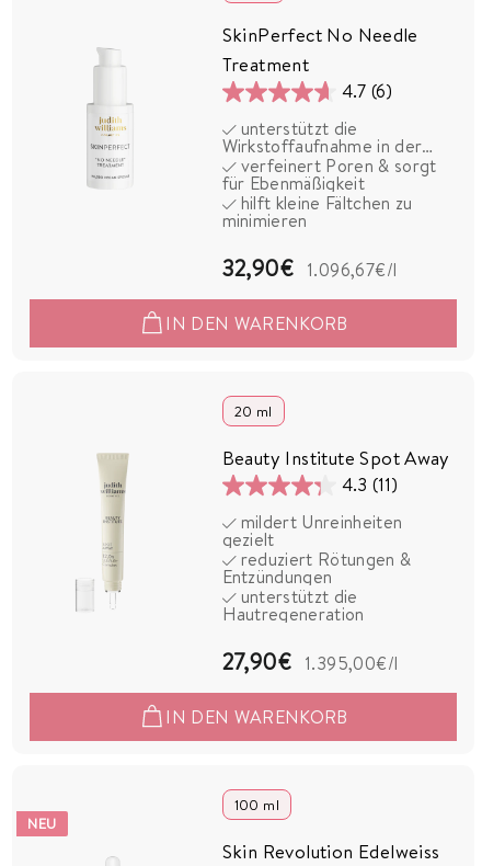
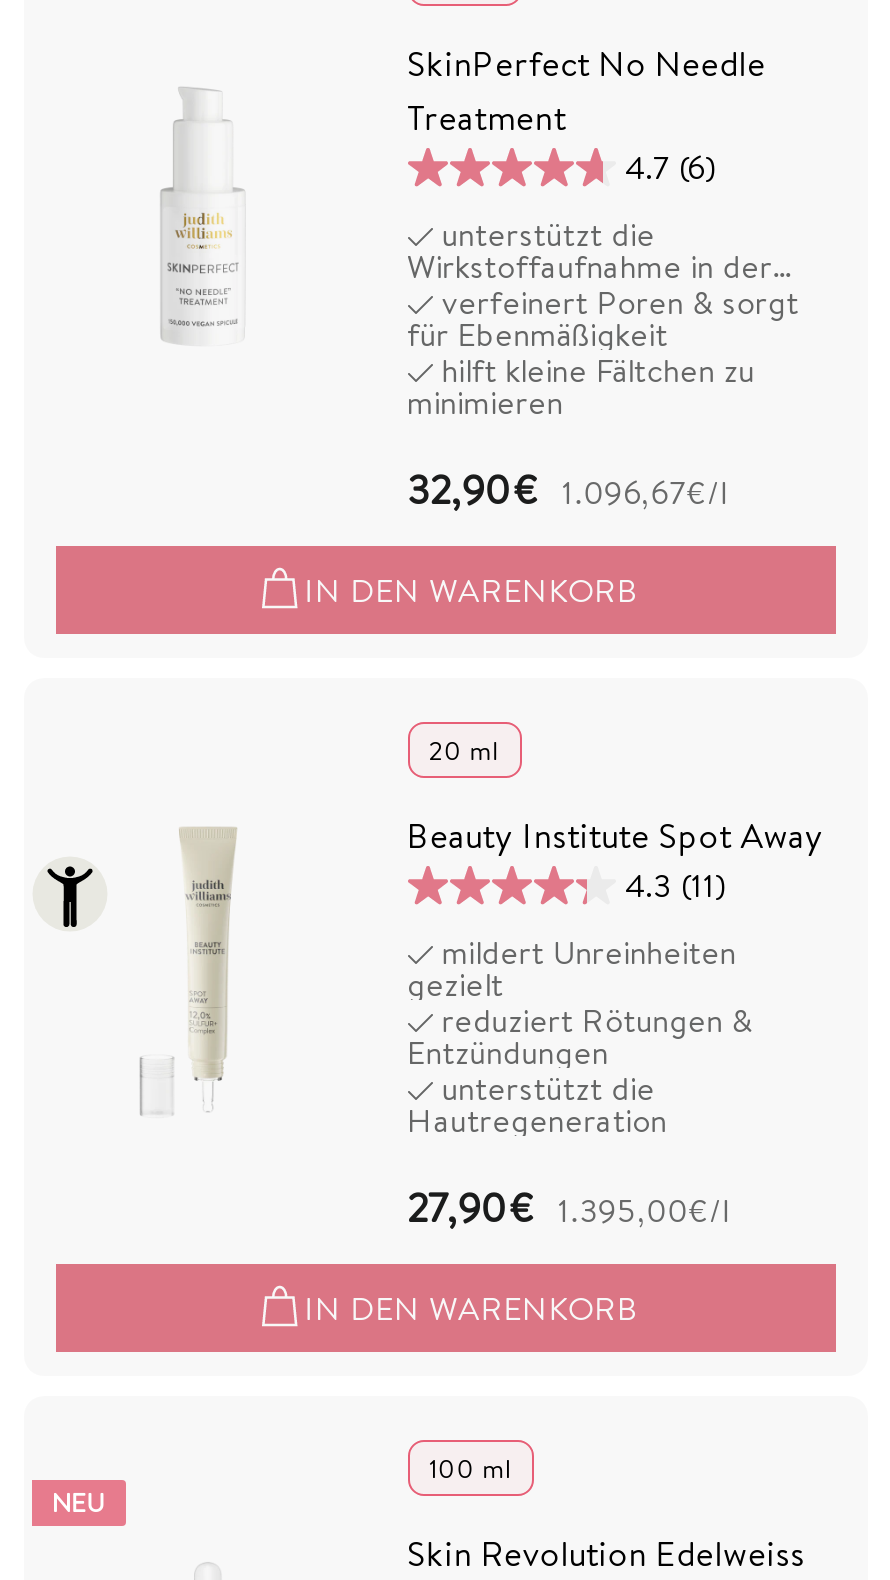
+ [image]
